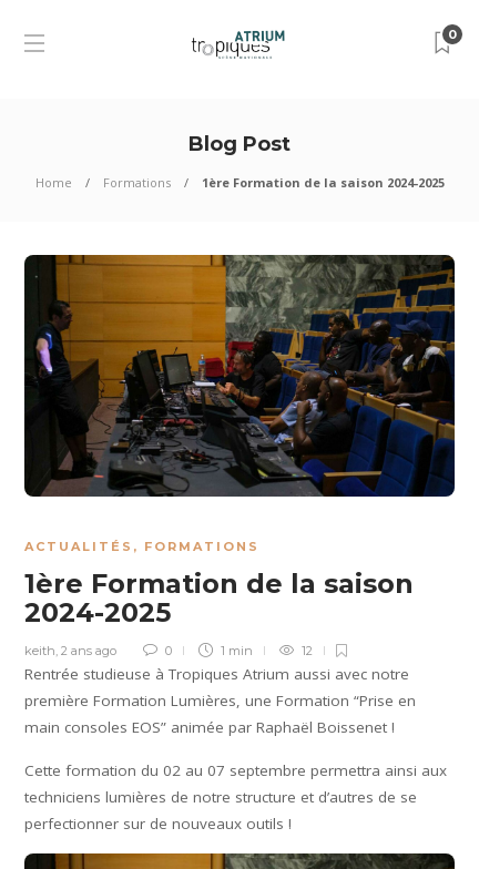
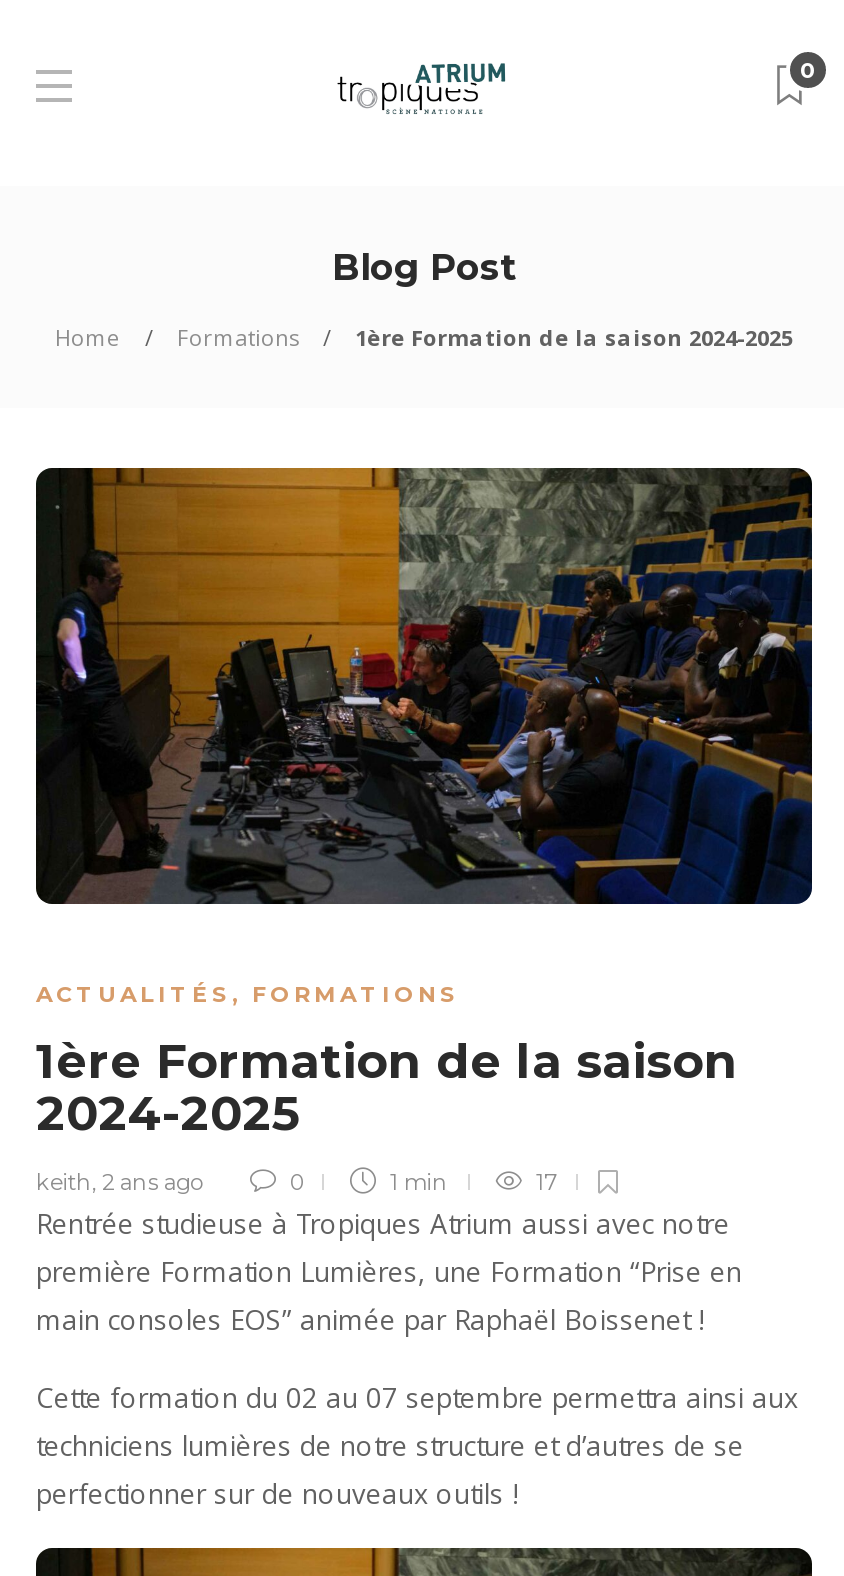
- 12
+ 17
